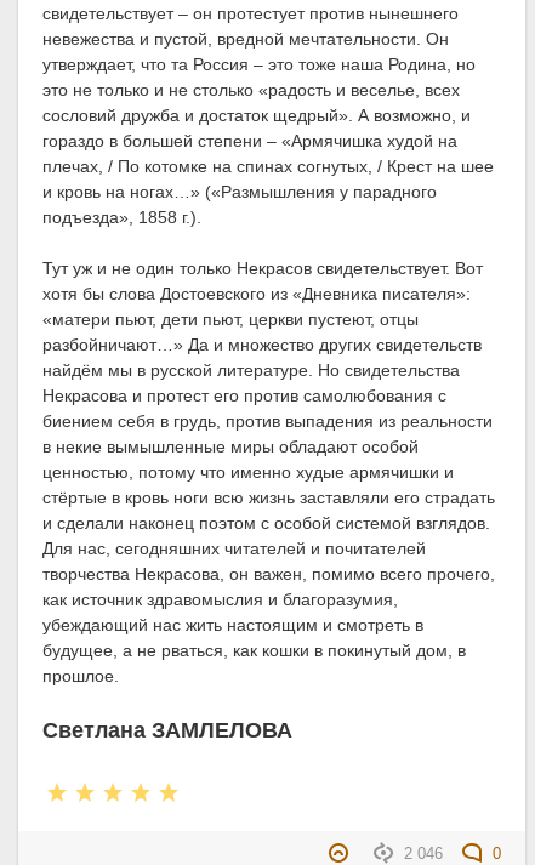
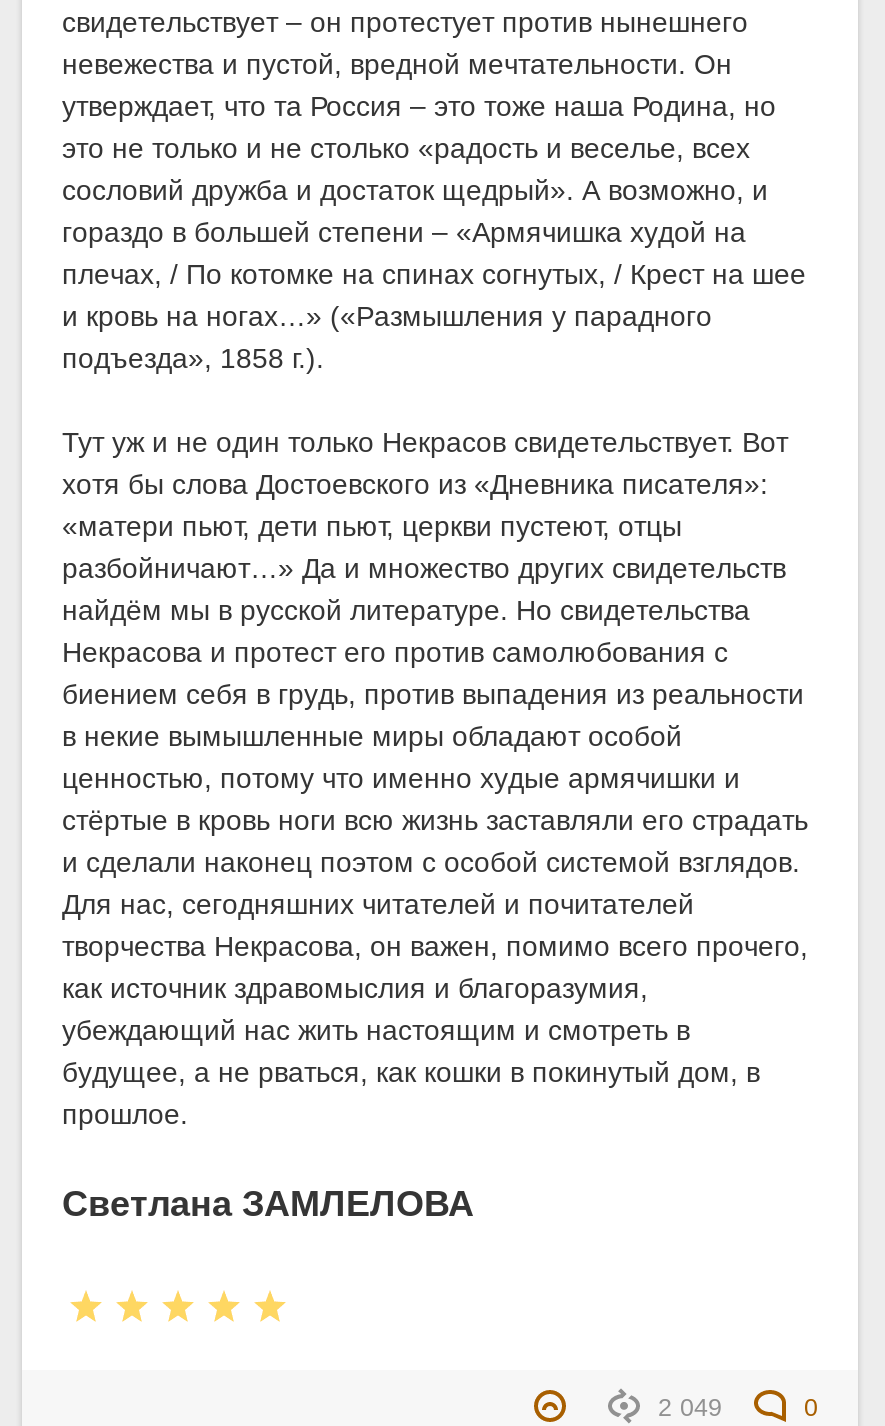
- 2 046
+ 2 049
